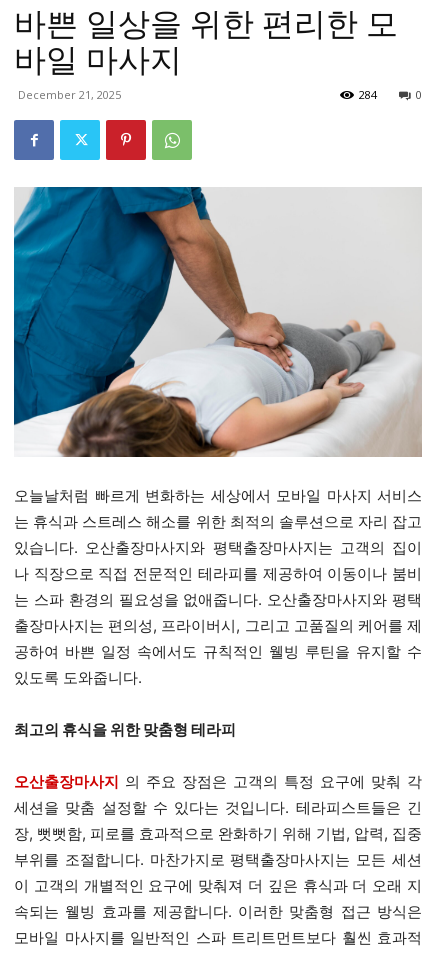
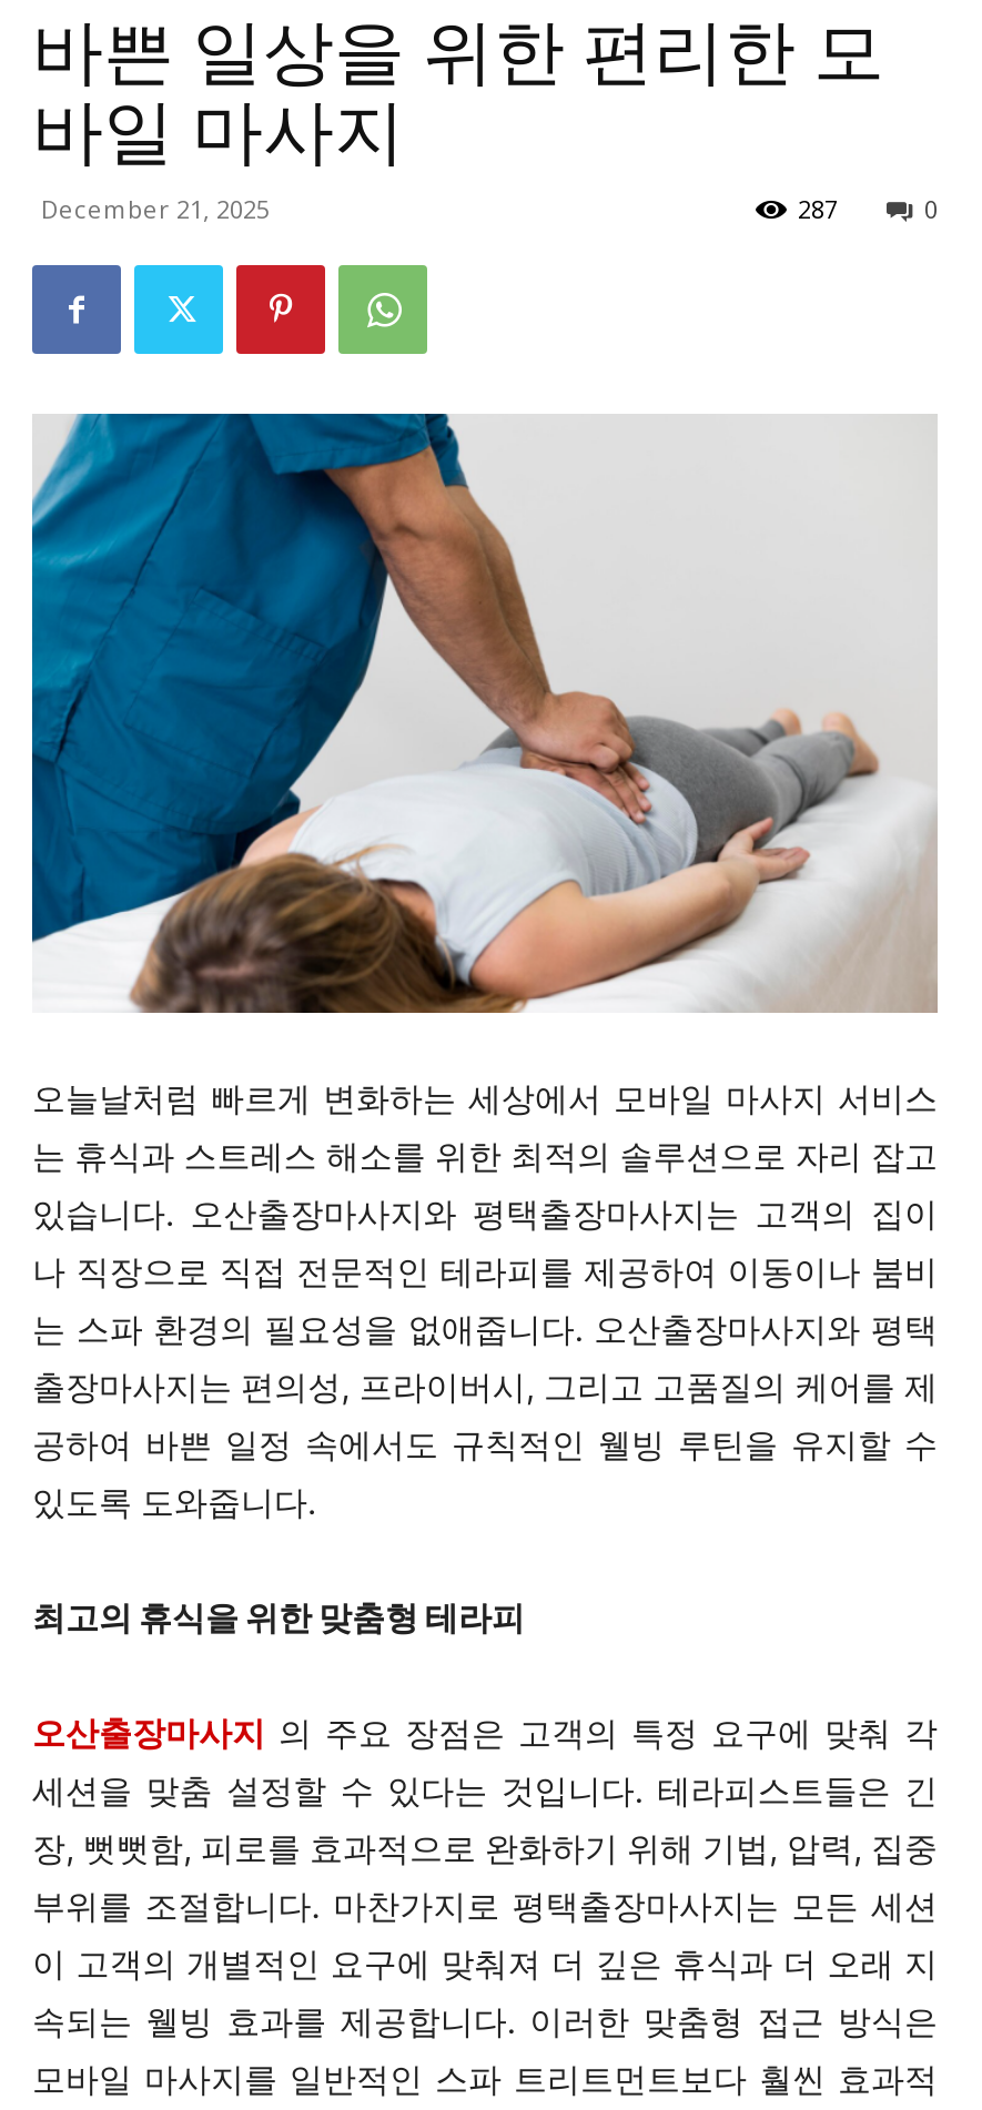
- 284
+ 287
